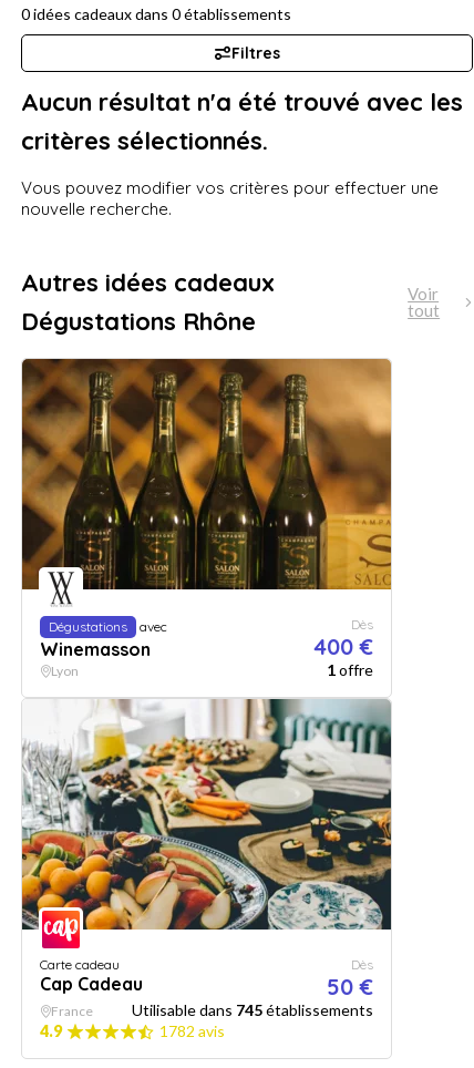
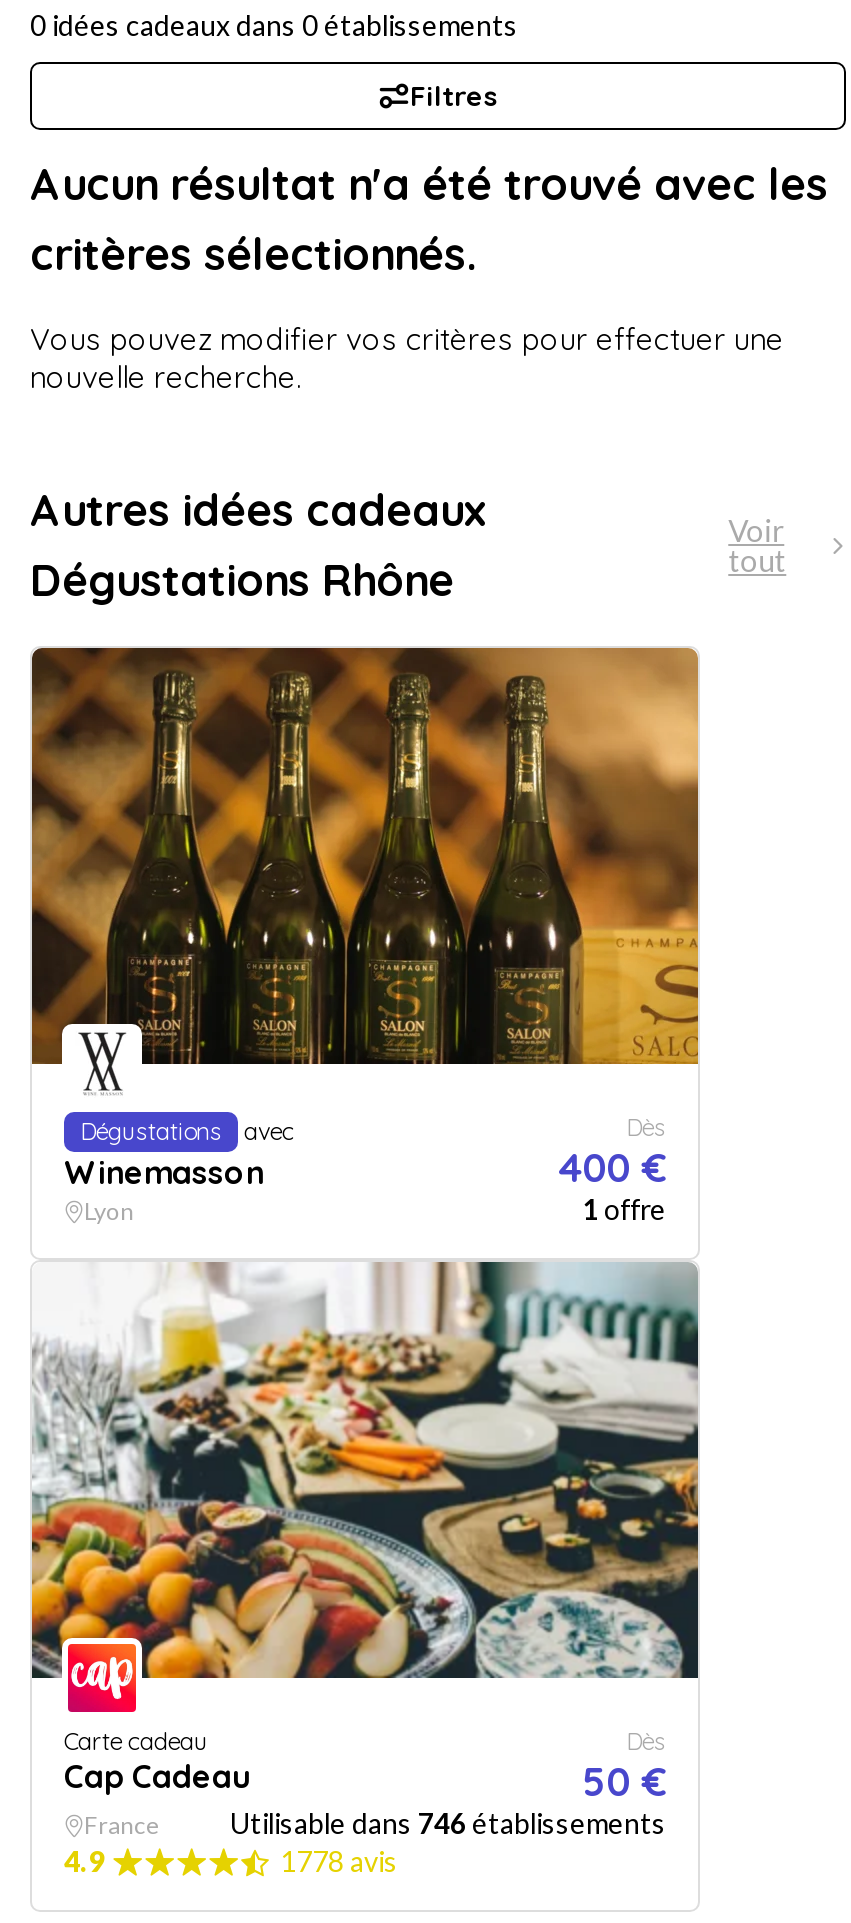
- Utilisable dans 745 établissements
+ Utilisable dans 746 établissements

- 1782 avis
+ 1778 avis
